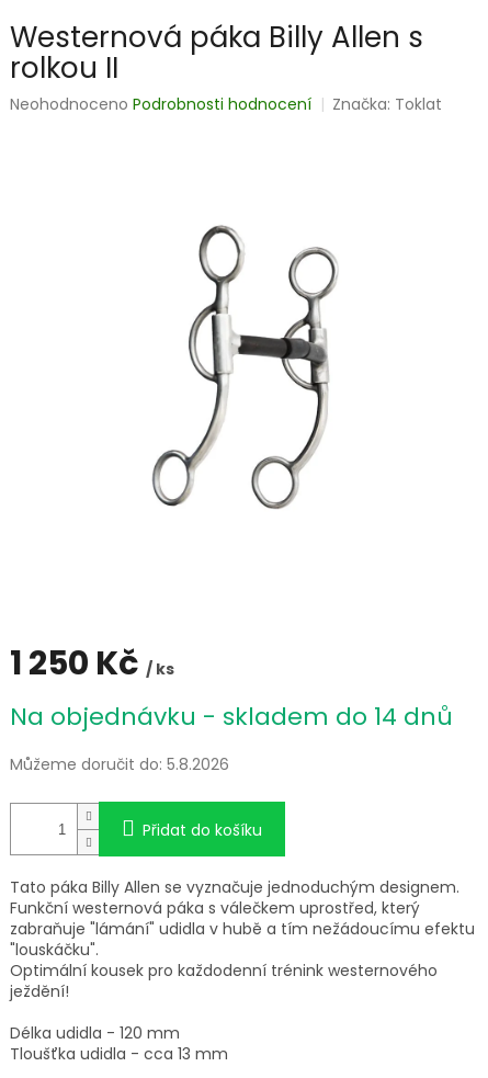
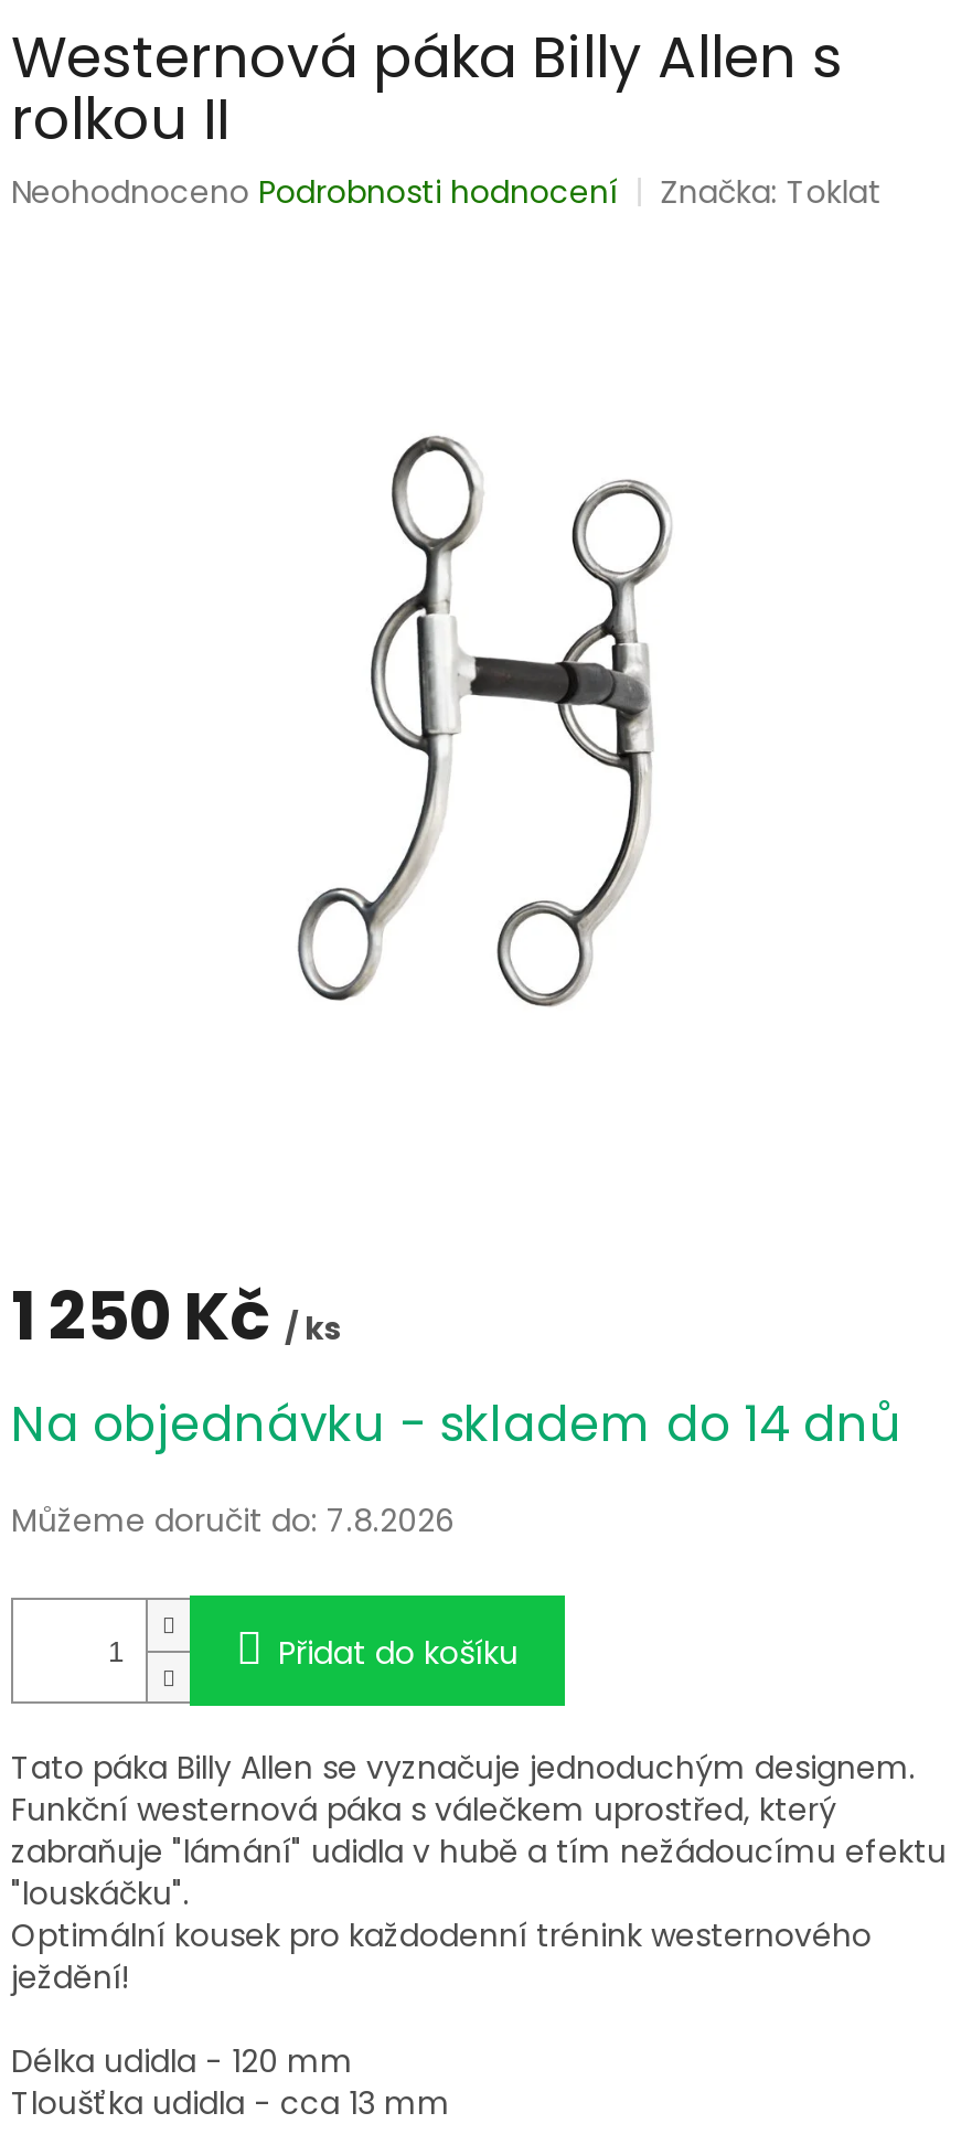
- Můžeme doručit do: 5.8.2026
+ Můžeme doručit do: 7.8.2026
